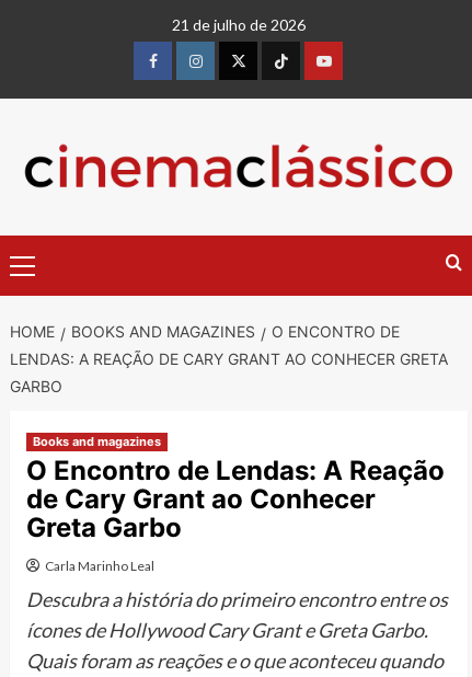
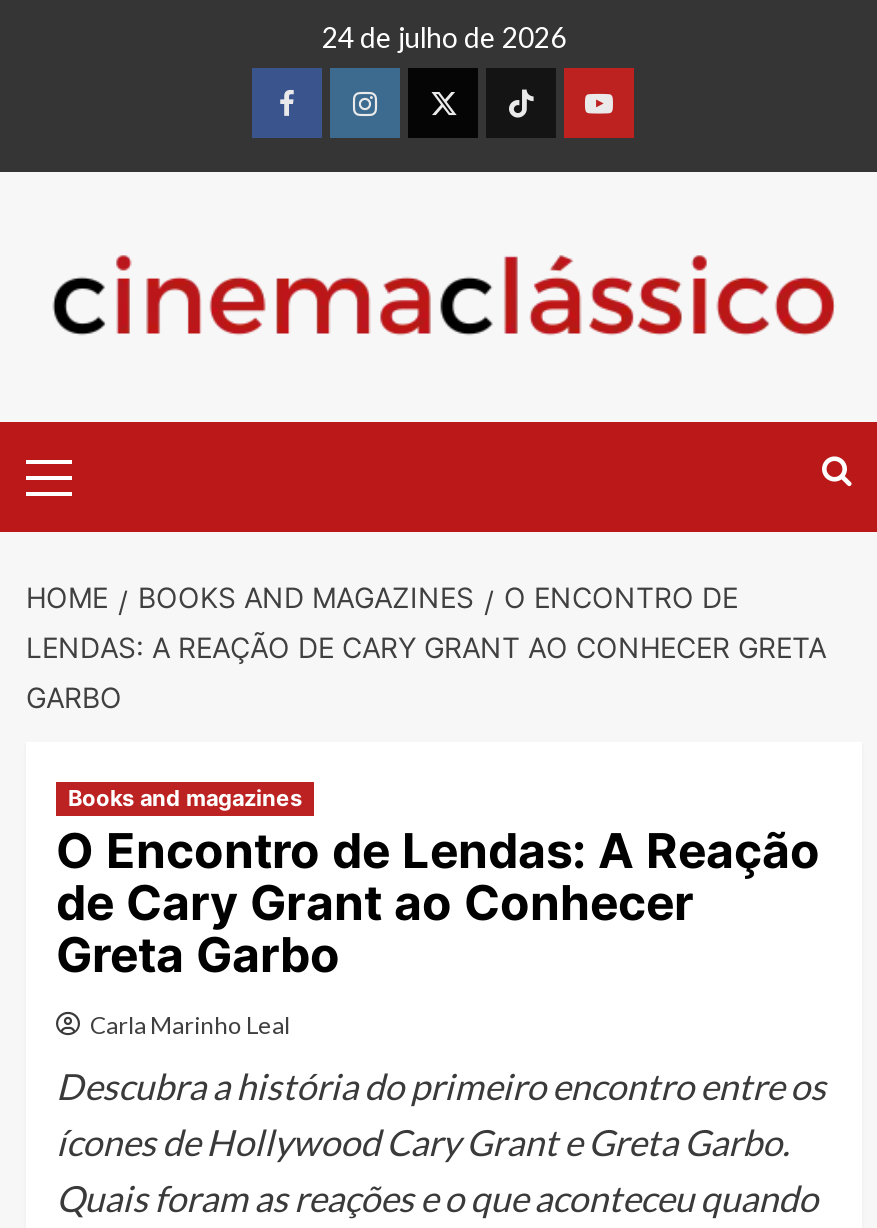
- 21 de julho de 2026
+ 24 de julho de 2026
